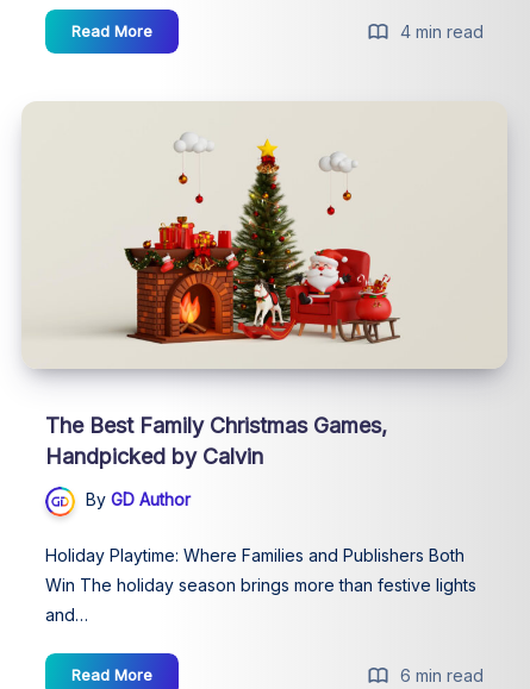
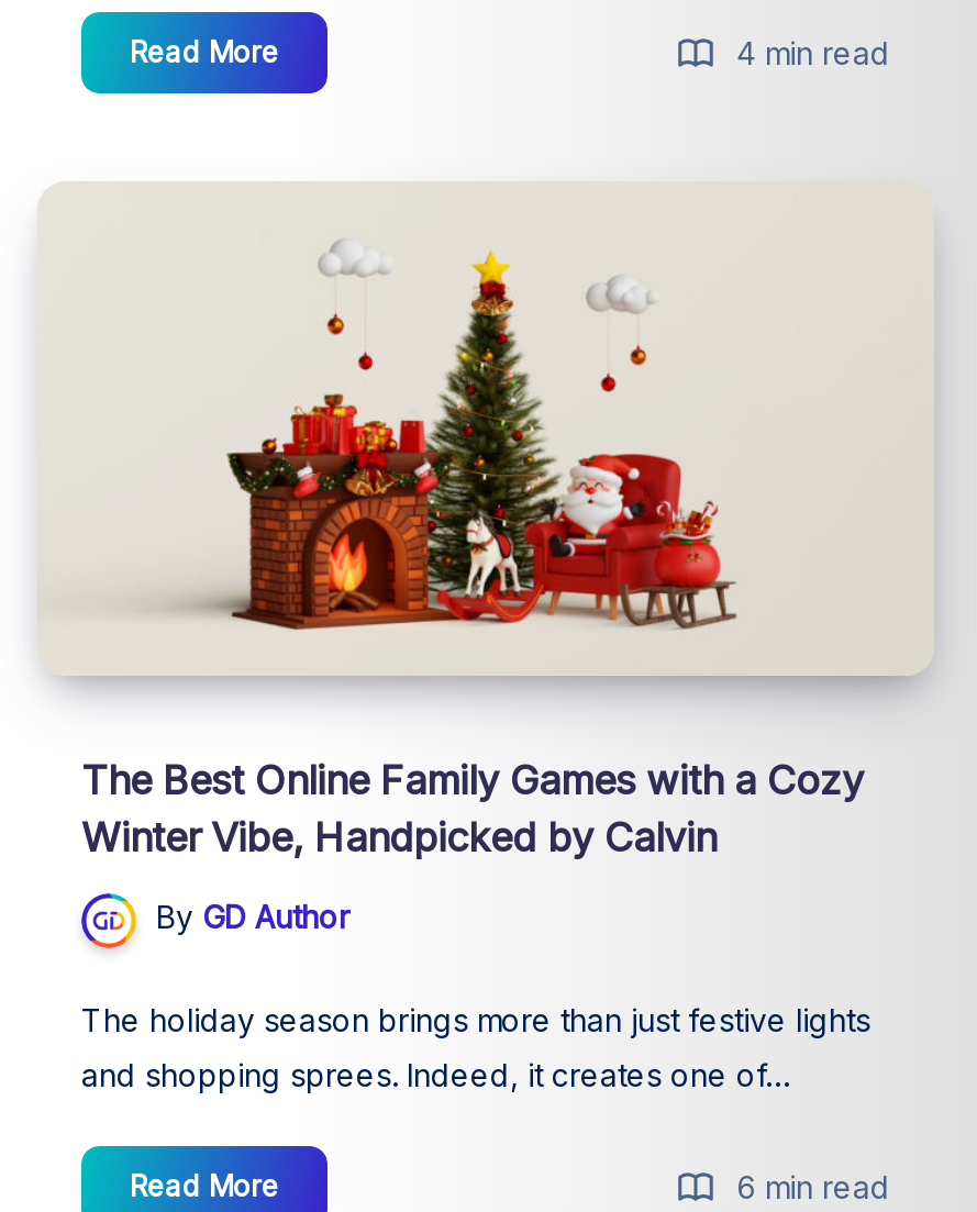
- The Best Family Christmas Games,
- Handpicked by Calvin
+ The Best Online Family Games with a Cozy
+ Winter Vibe, Handpicked by Calvin

- Holiday Playtime: Where Families and Publishers Both
- Win The holiday season brings more than festive lights
- and…
+ The holiday season brings more than just festive lights
+ and shopping sprees. Indeed, it creates one of…
